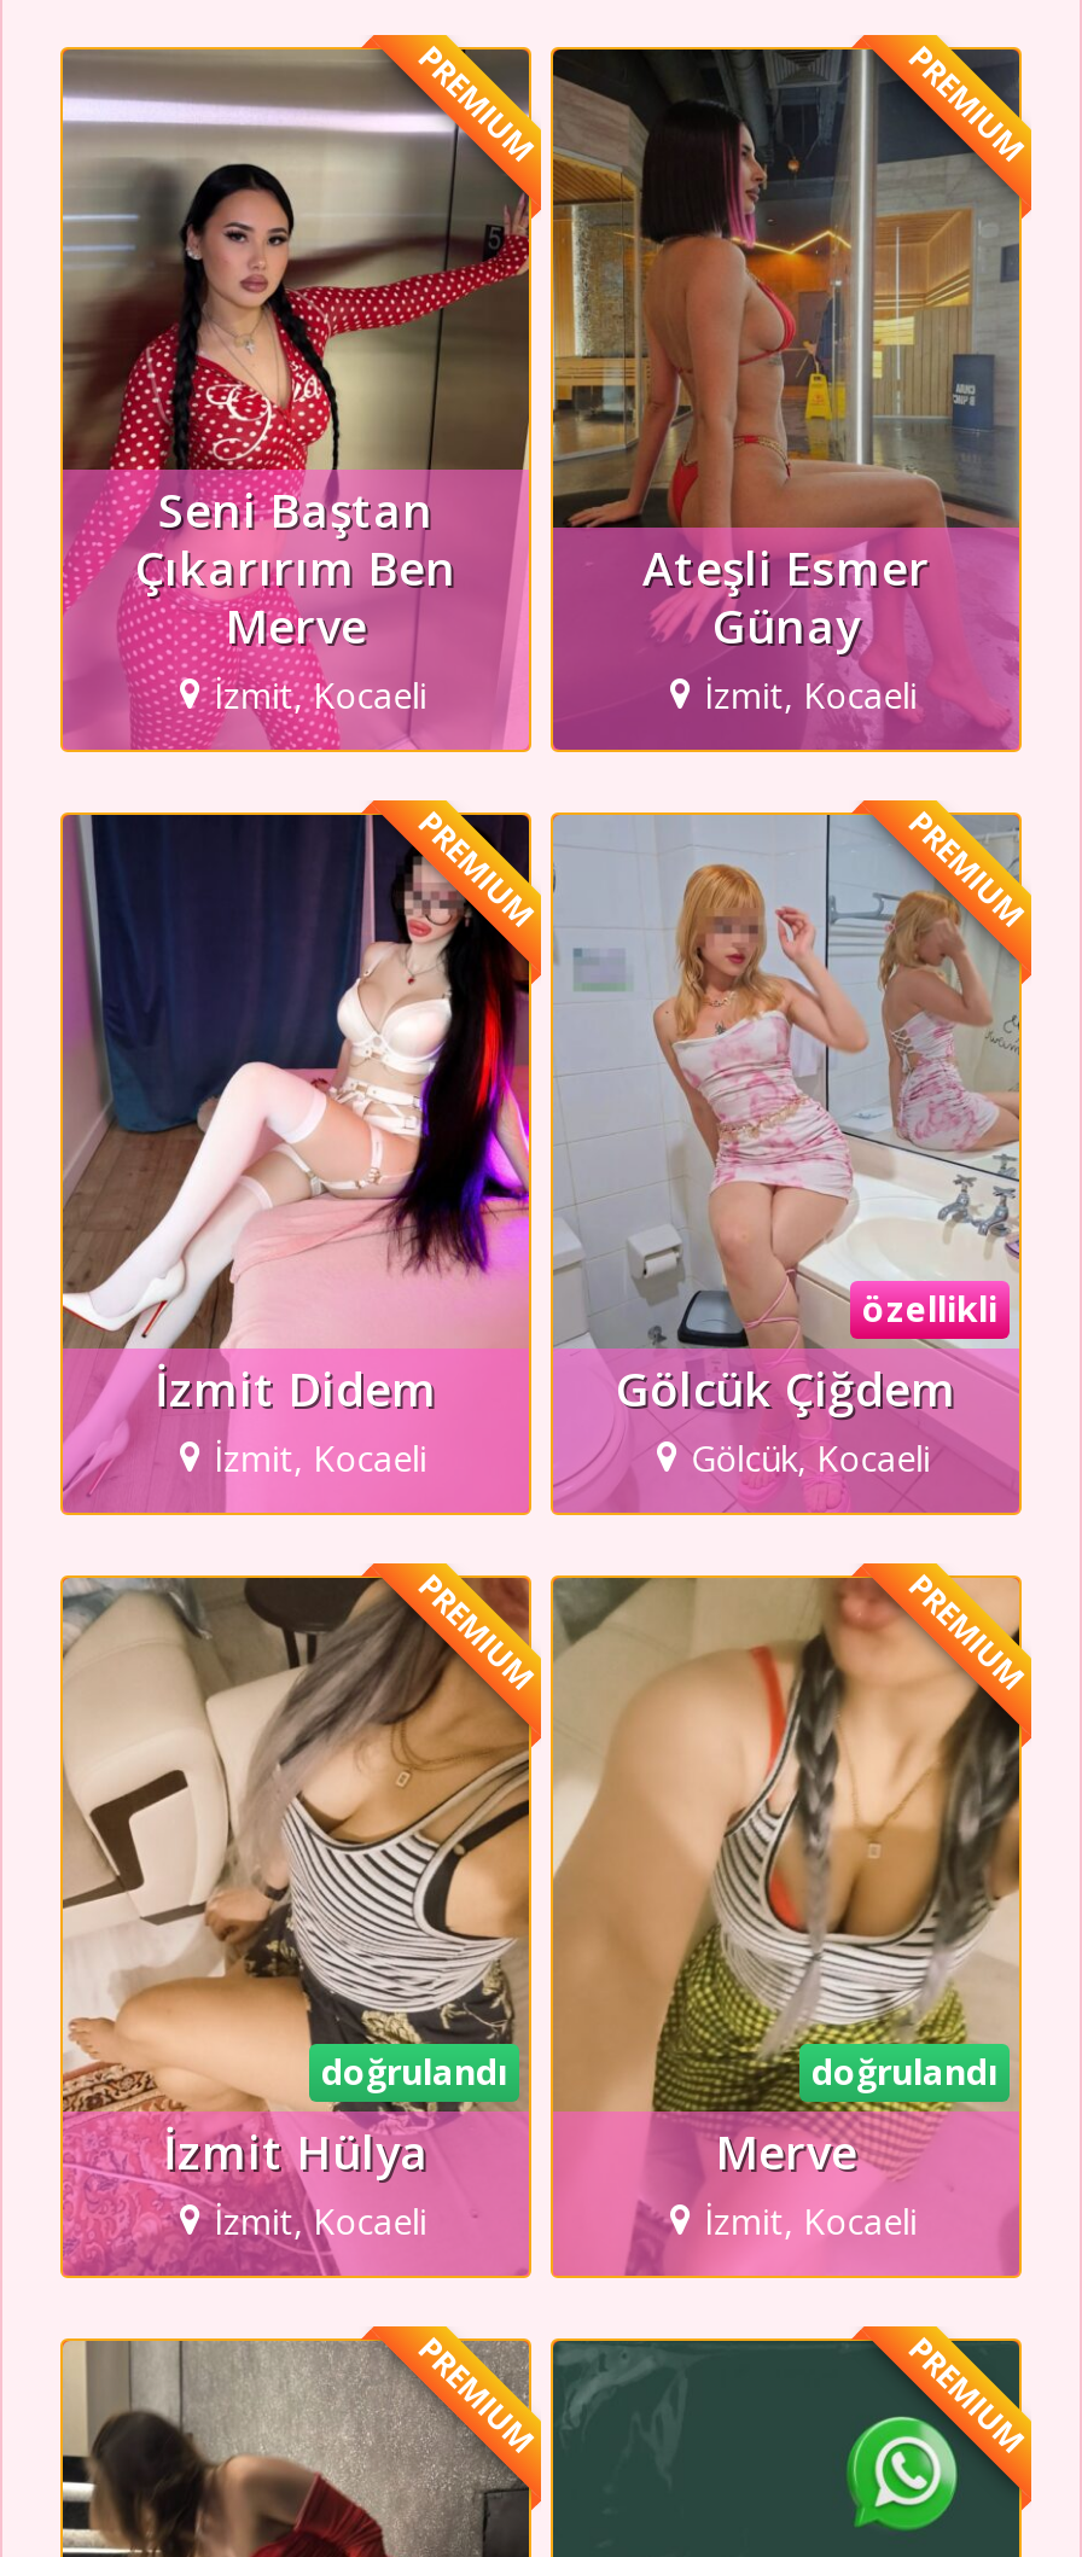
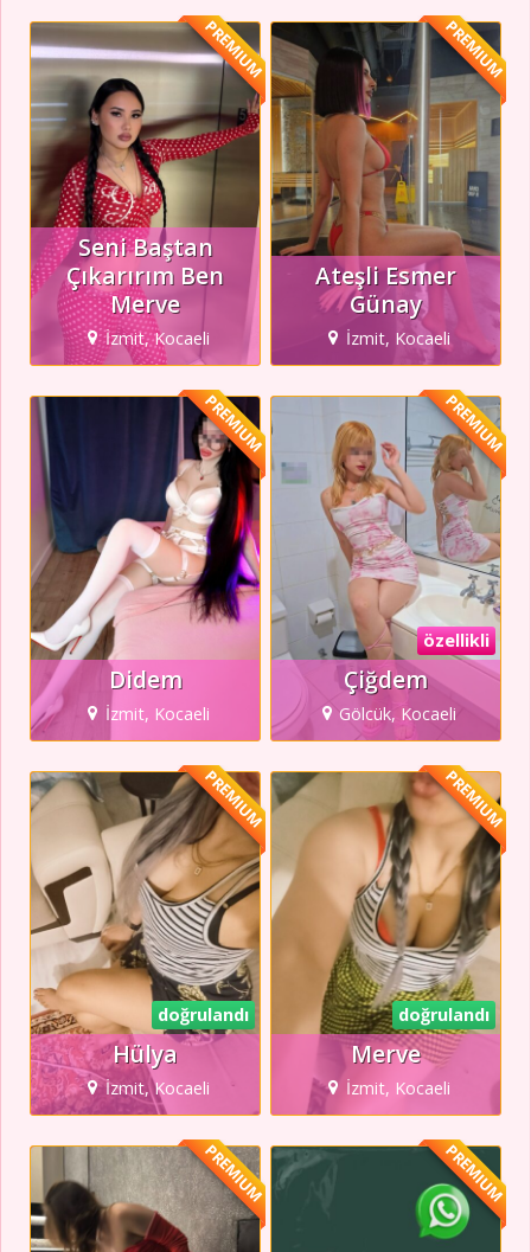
- İzmit Didem
+ Didem

- Gölcük Çiğdem
+ Çiğdem

- İzmit Hülya
+ Hülya
